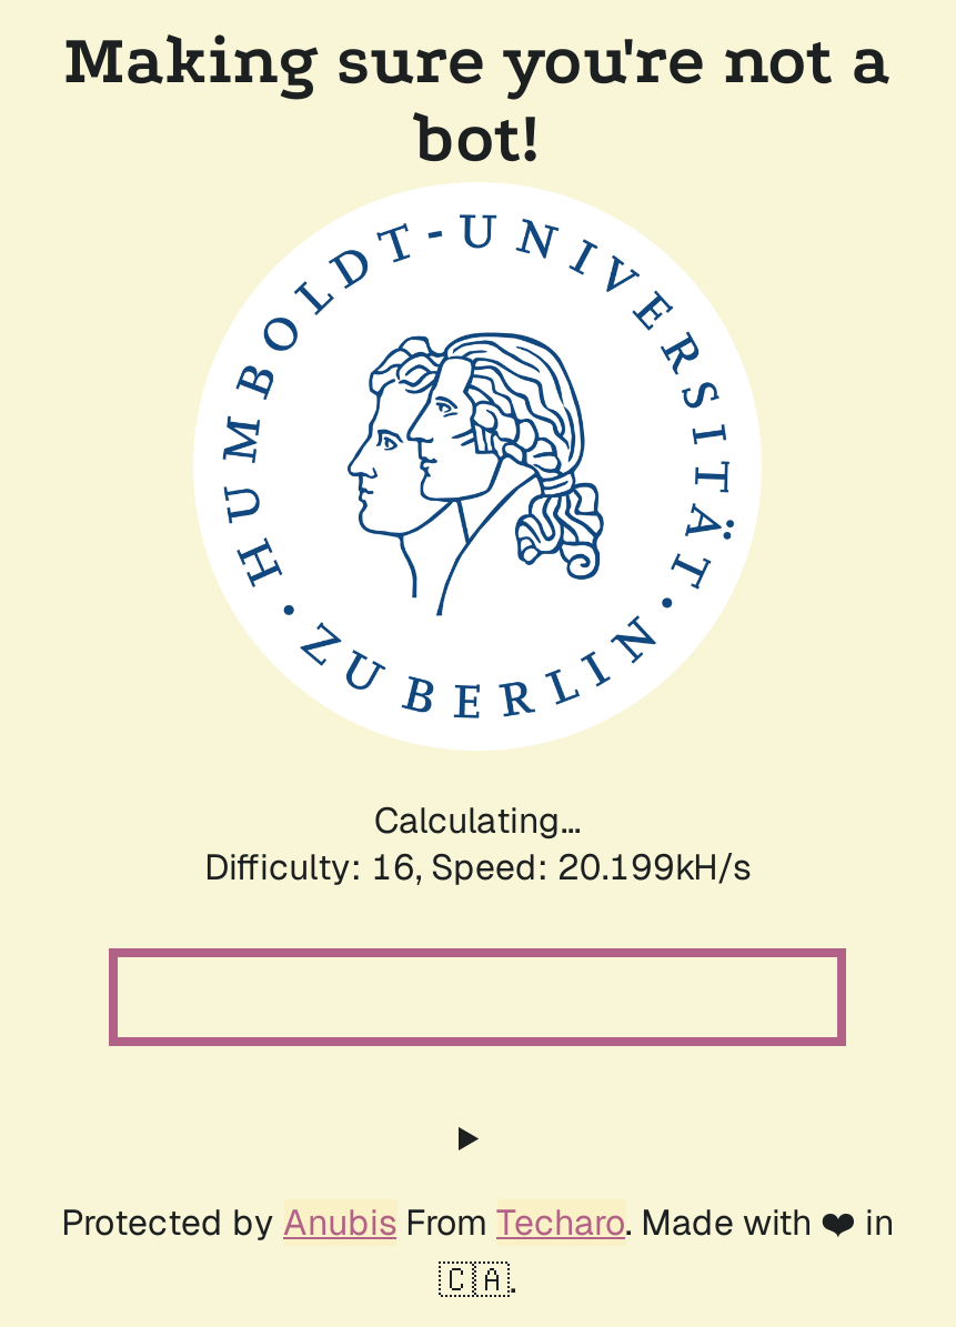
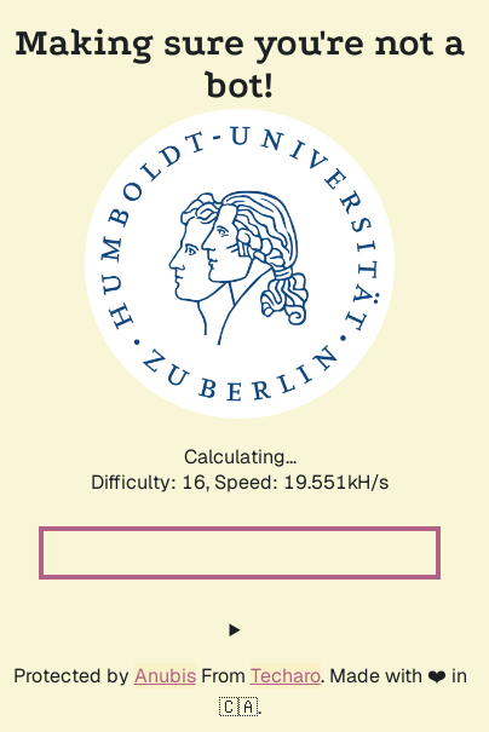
- Difficulty: 16, Speed: 20.199kH/s
+ Difficulty: 16, Speed: 19.551kH/s
